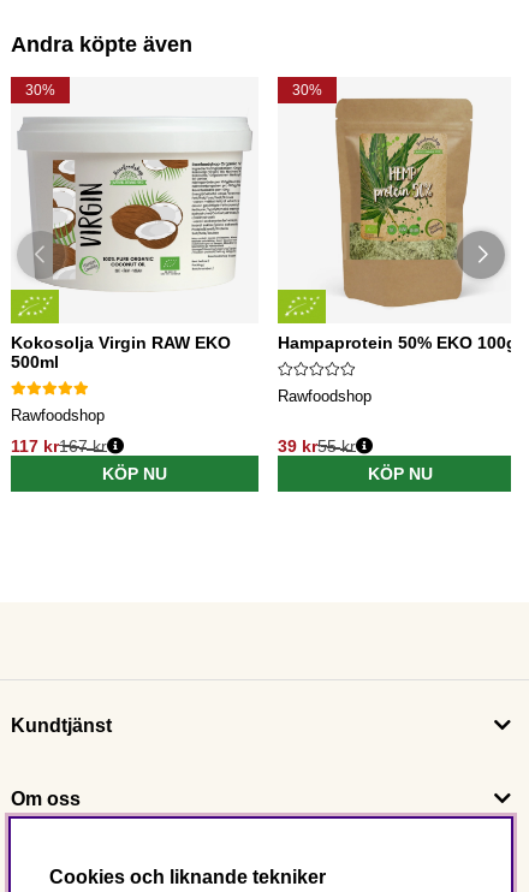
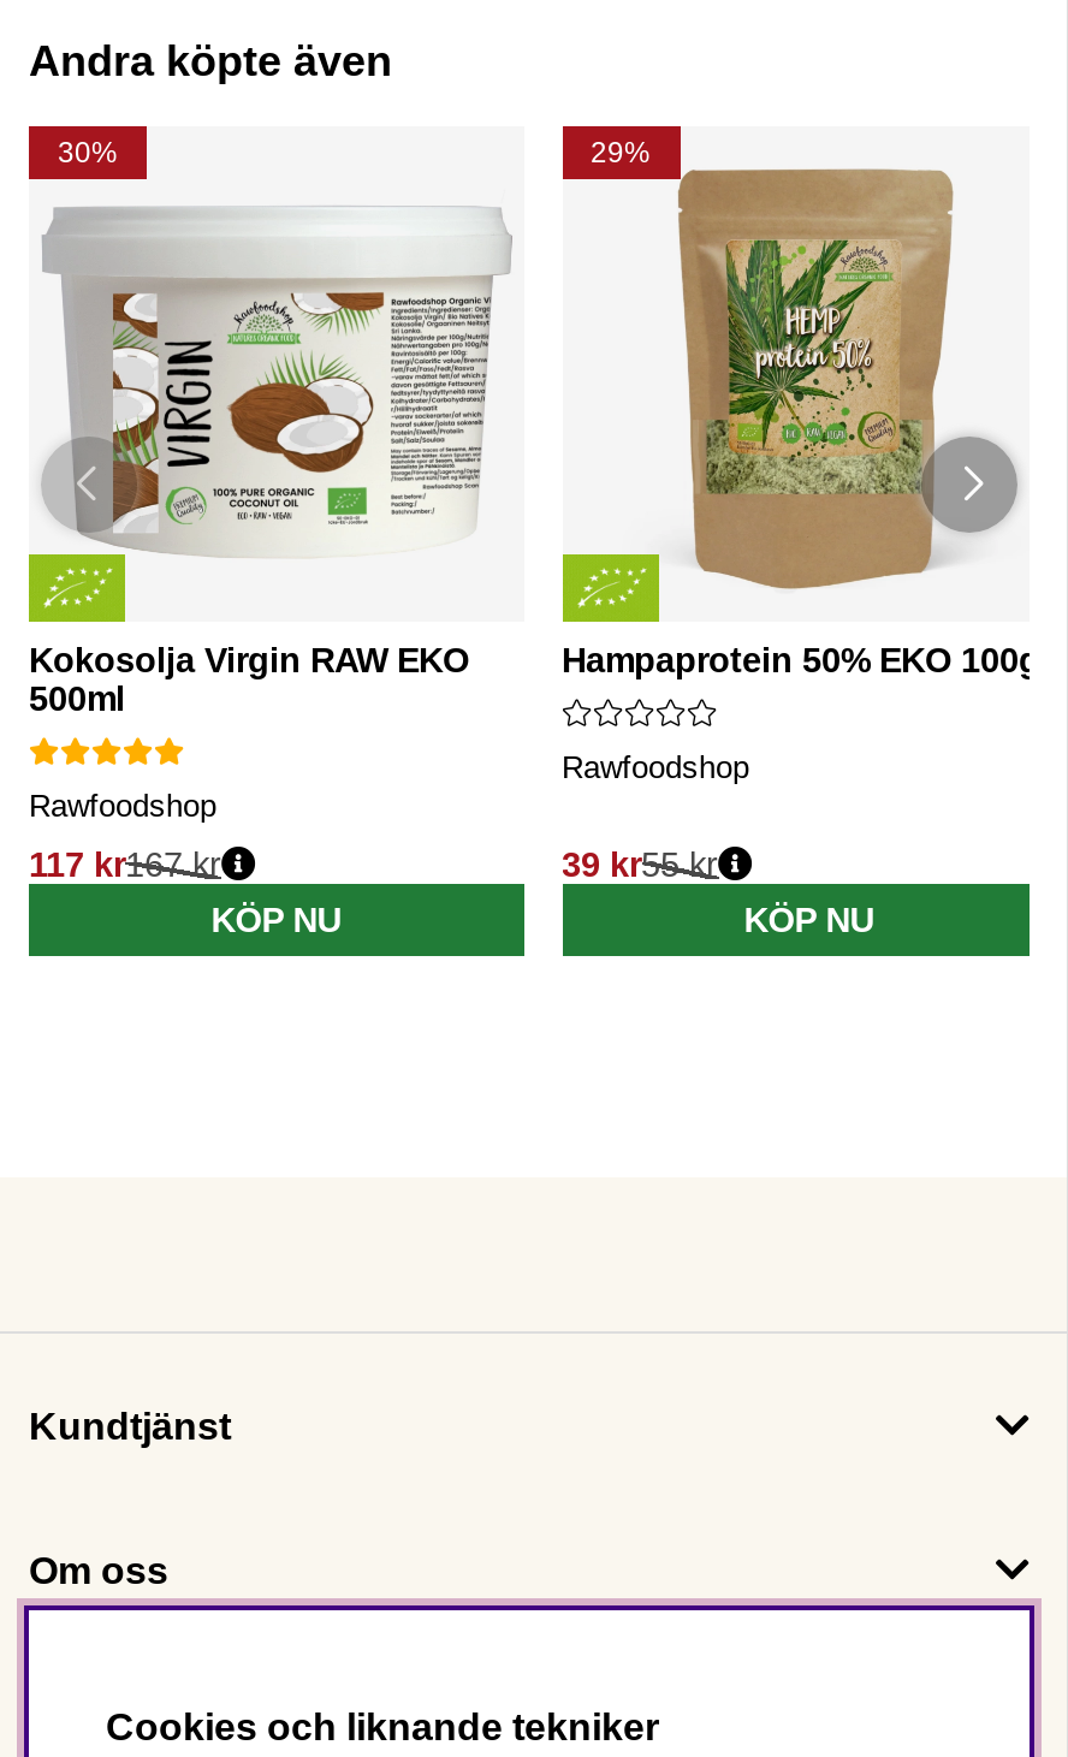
- 30%
+ 29%
